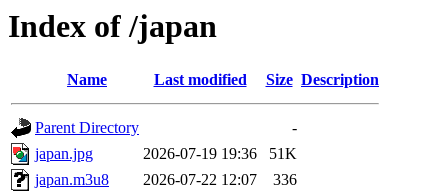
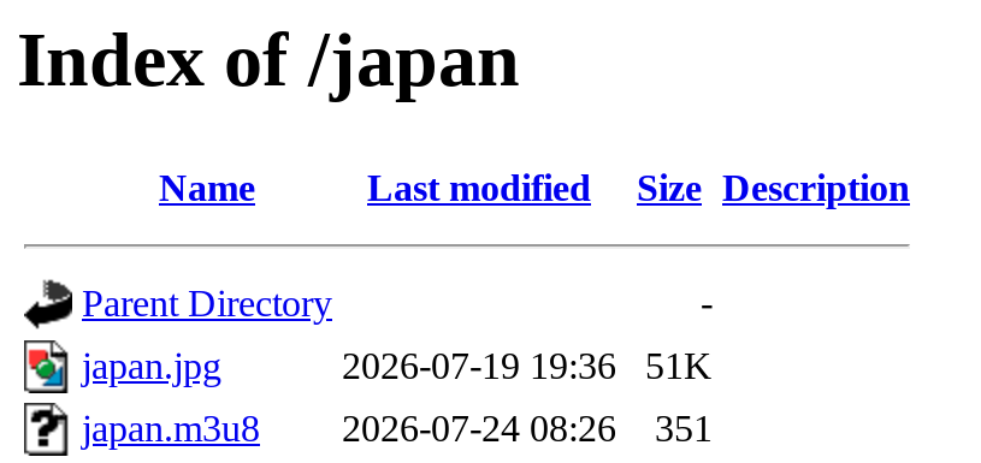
- 2026-07-22 12:07
+ 2026-07-24 08:26

- 336
+ 351
